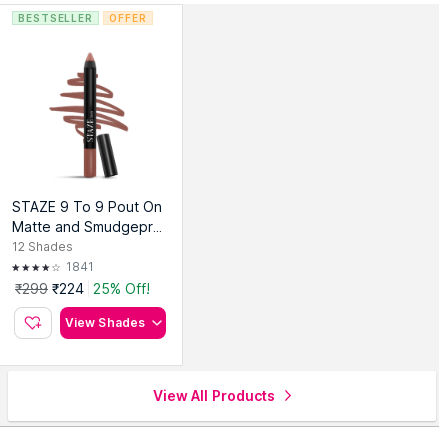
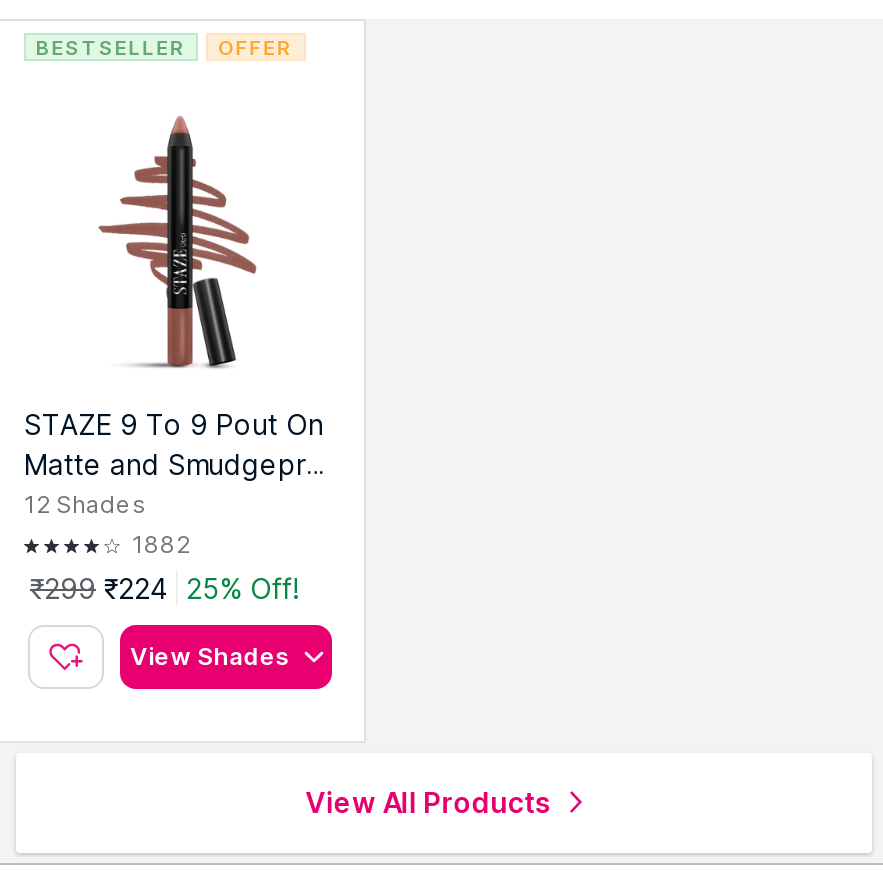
- 1841
+ 1882
